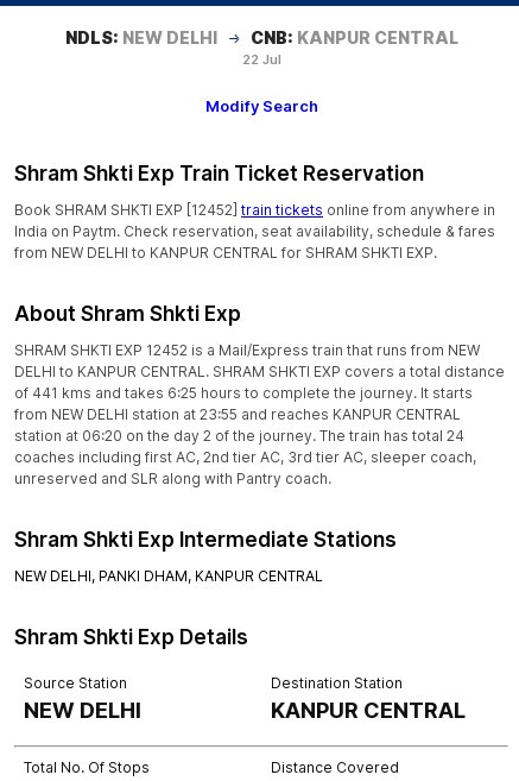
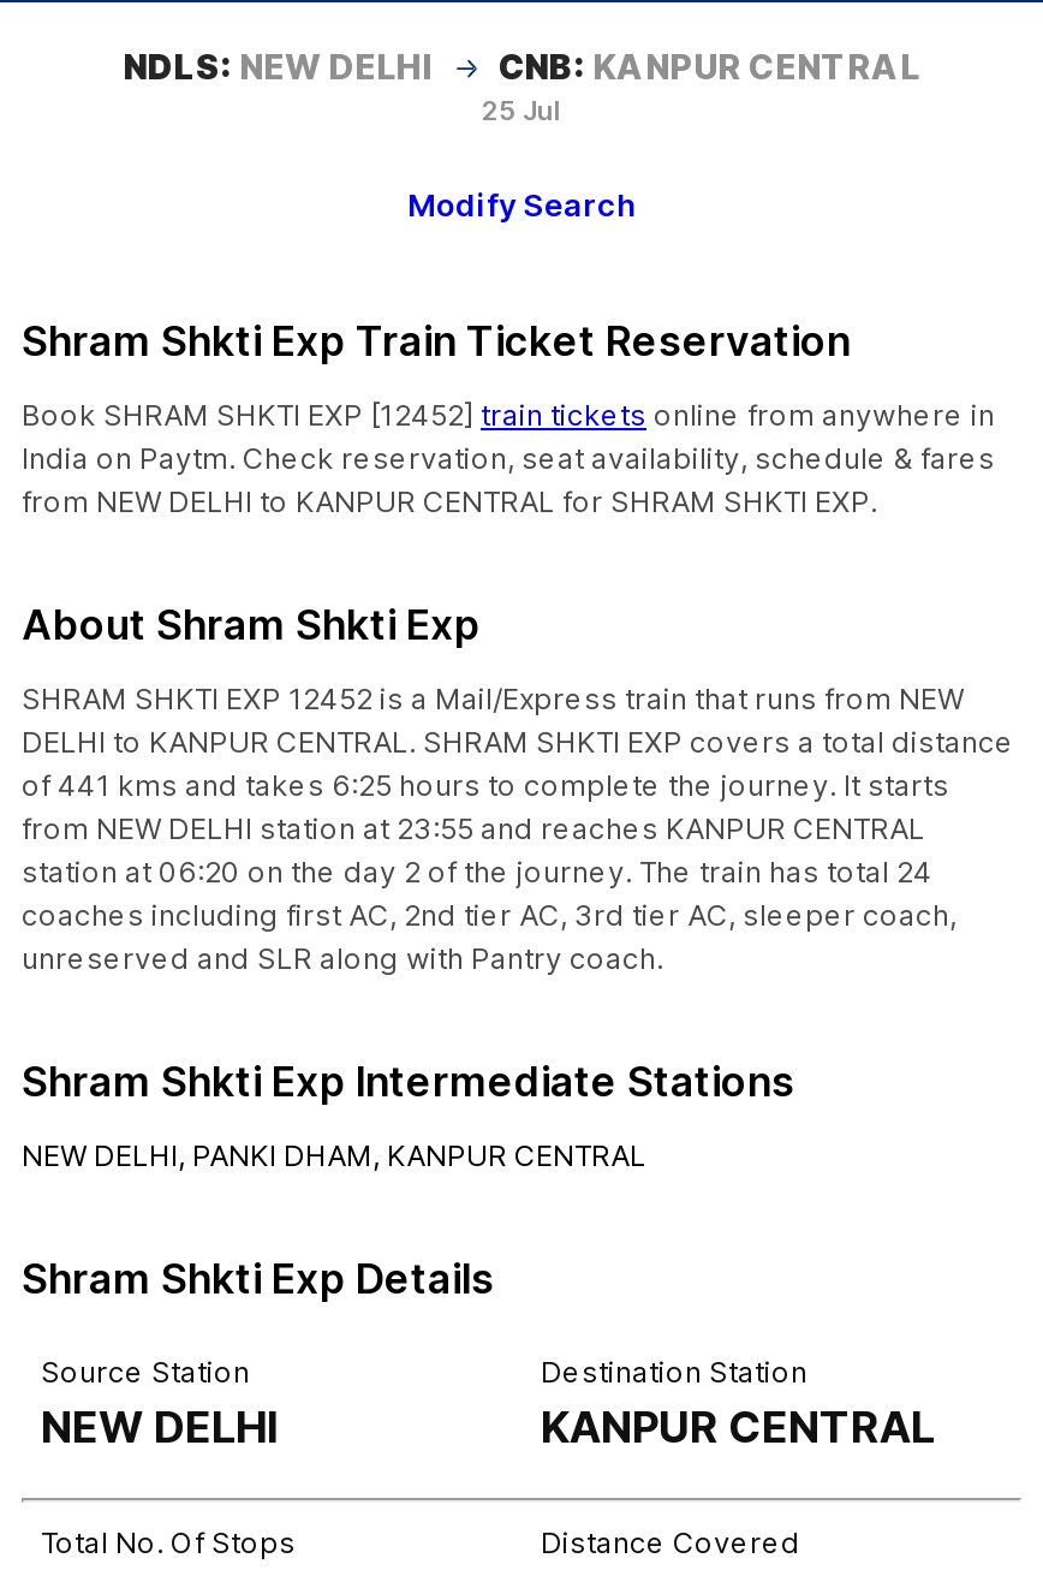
- 22 Jul
+ 25 Jul
